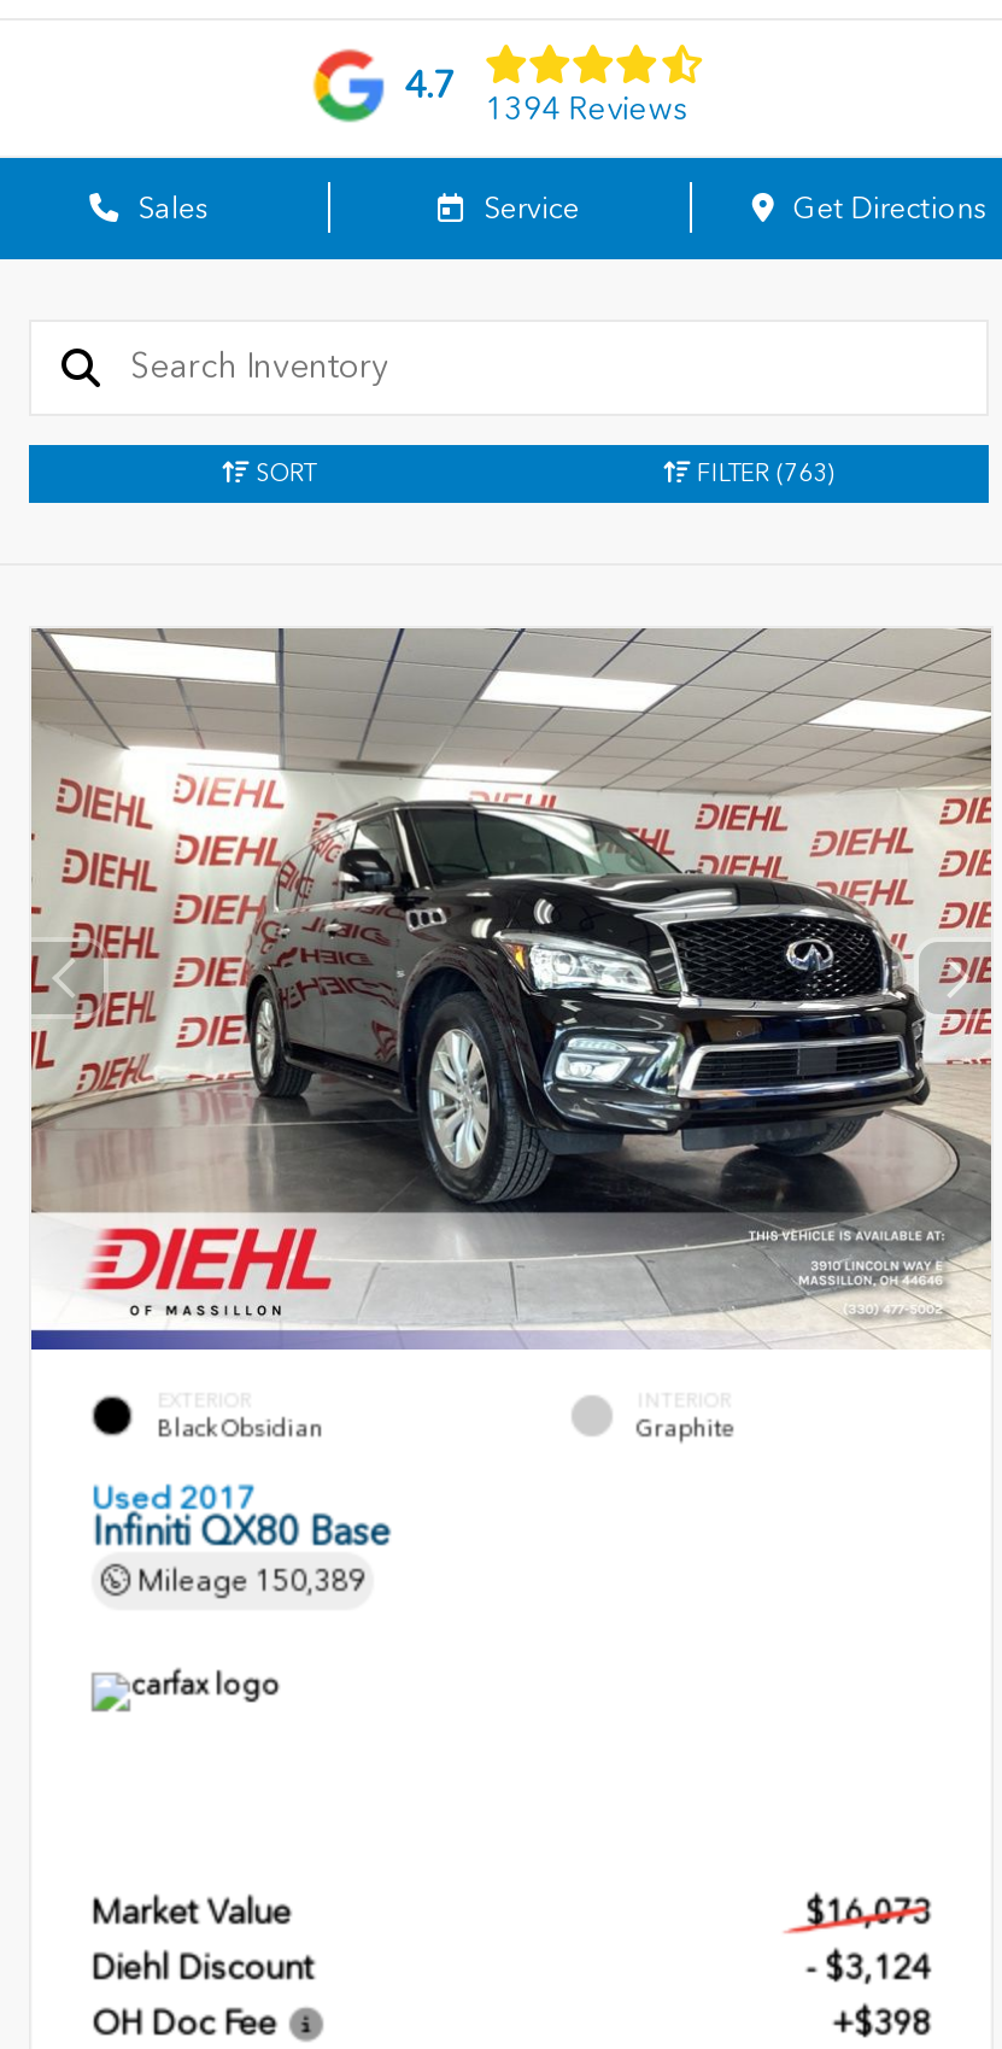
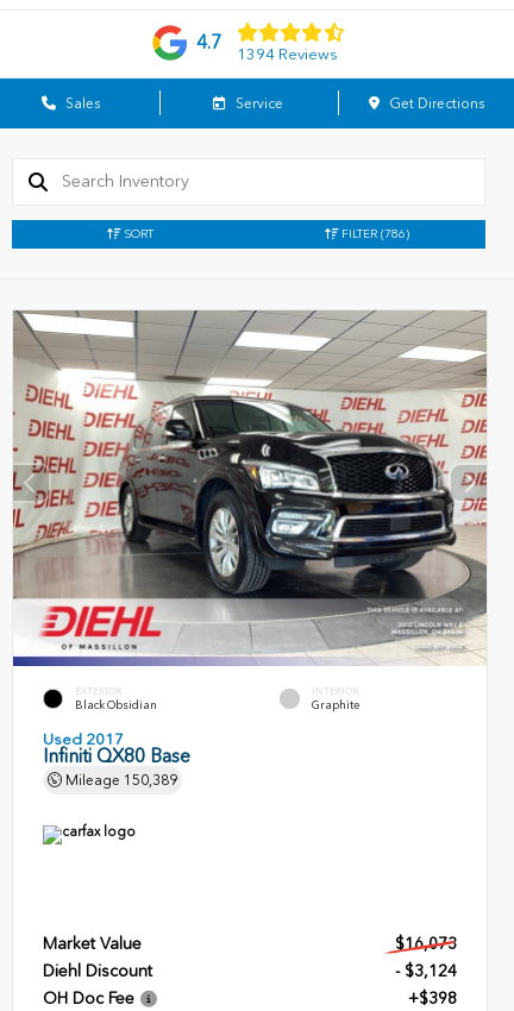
- FILTER (763)
+ FILTER (786)
